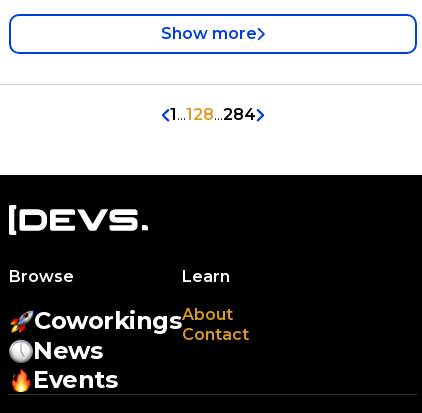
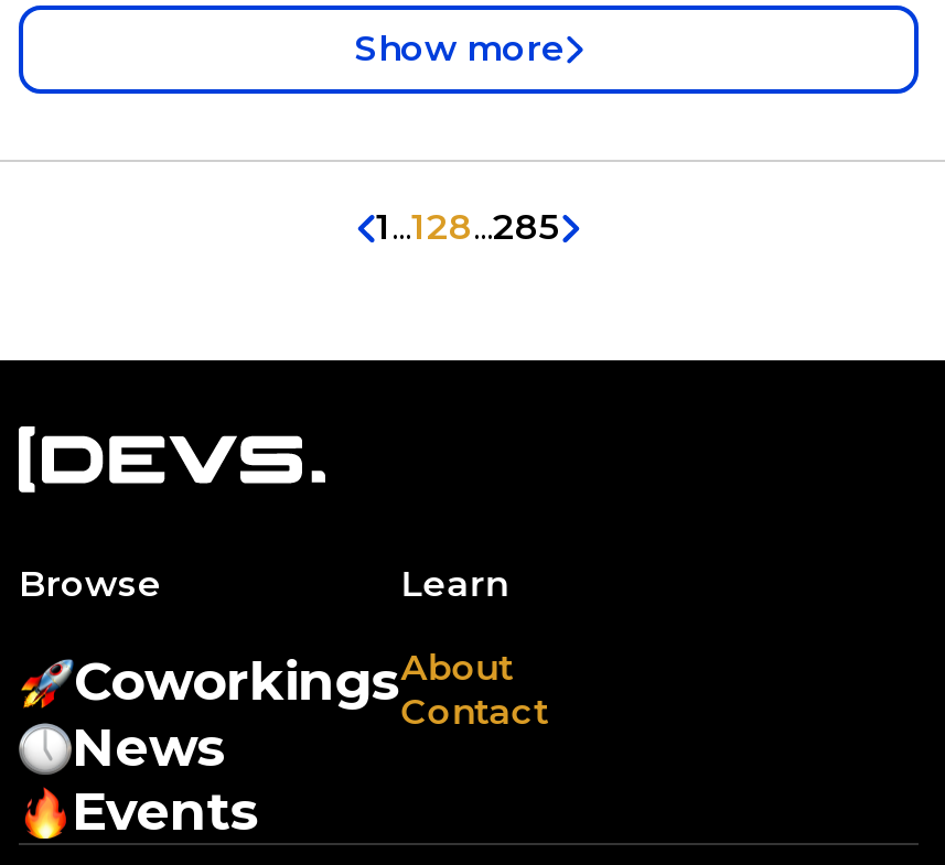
- 1...128...284
+ 1...128...285
